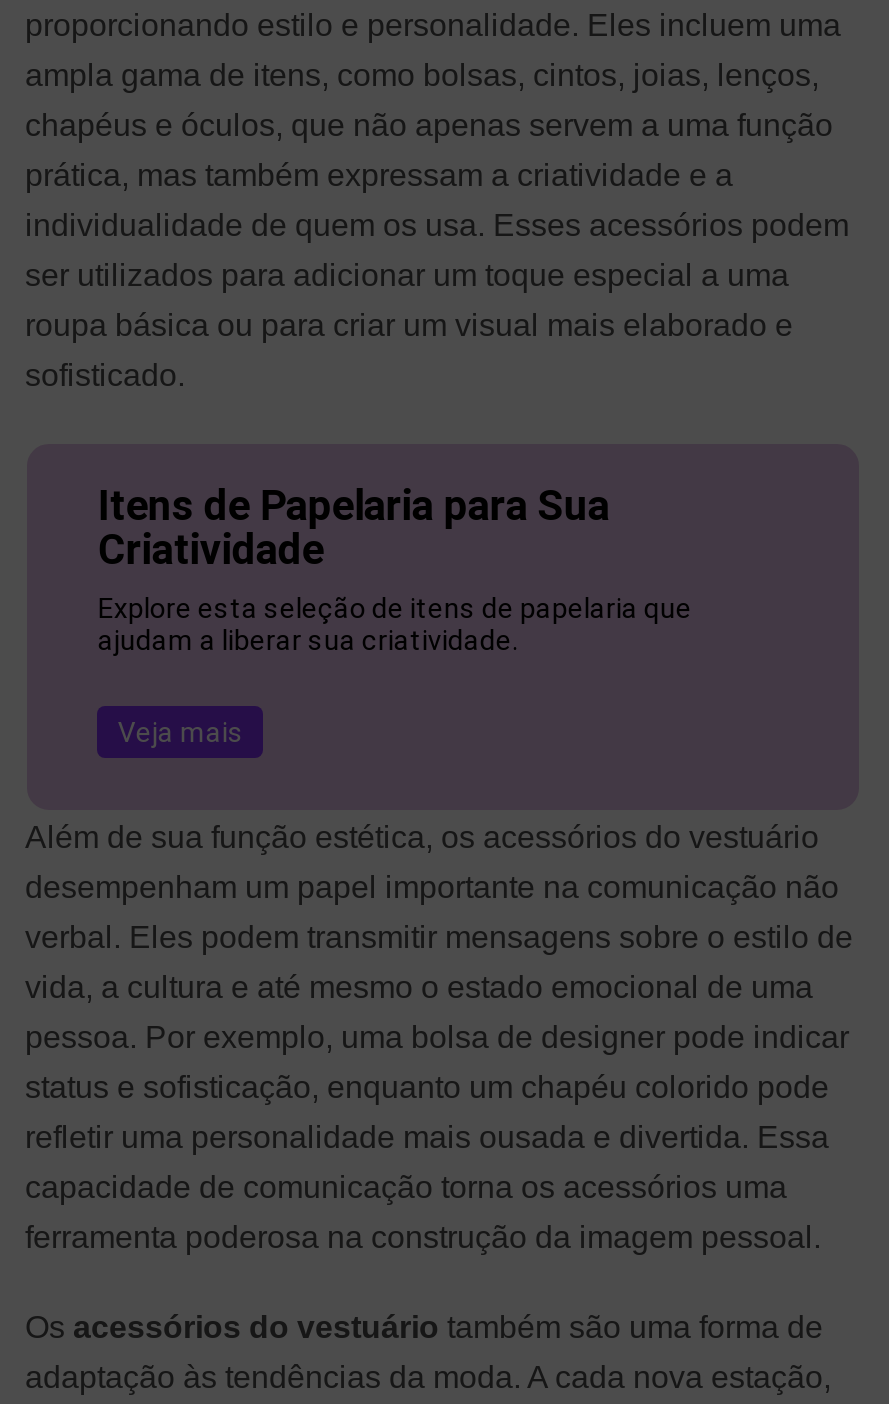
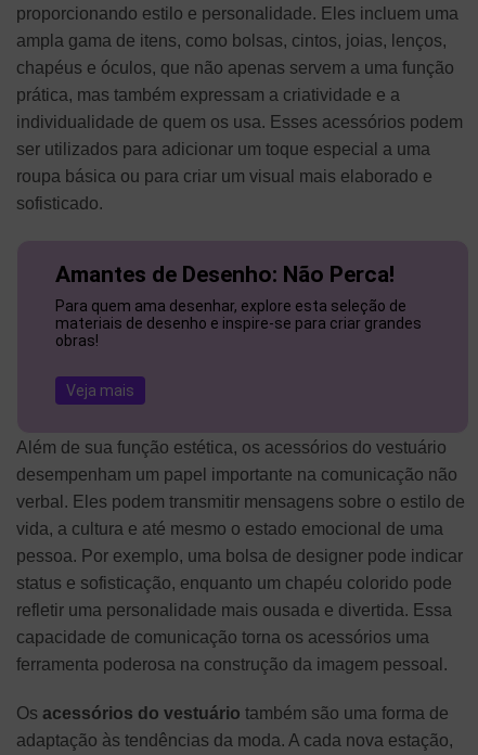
- Itens de Papelaria para Sua
- Criatividade
- Explore esta seleção de itens de papelaria que
- ajudam a liberar sua criatividade.
+ Amantes de Desenho: Não Perca!
+ Para quem ama desenhar, explore esta seleção de
+ materiais de desenho e inspire-se para criar grandes
+ obras!
